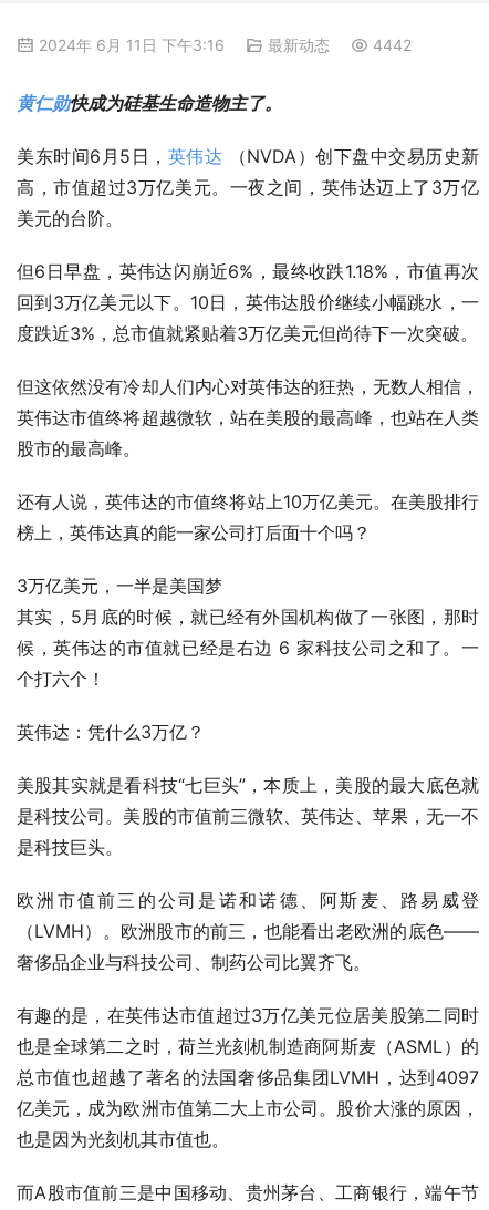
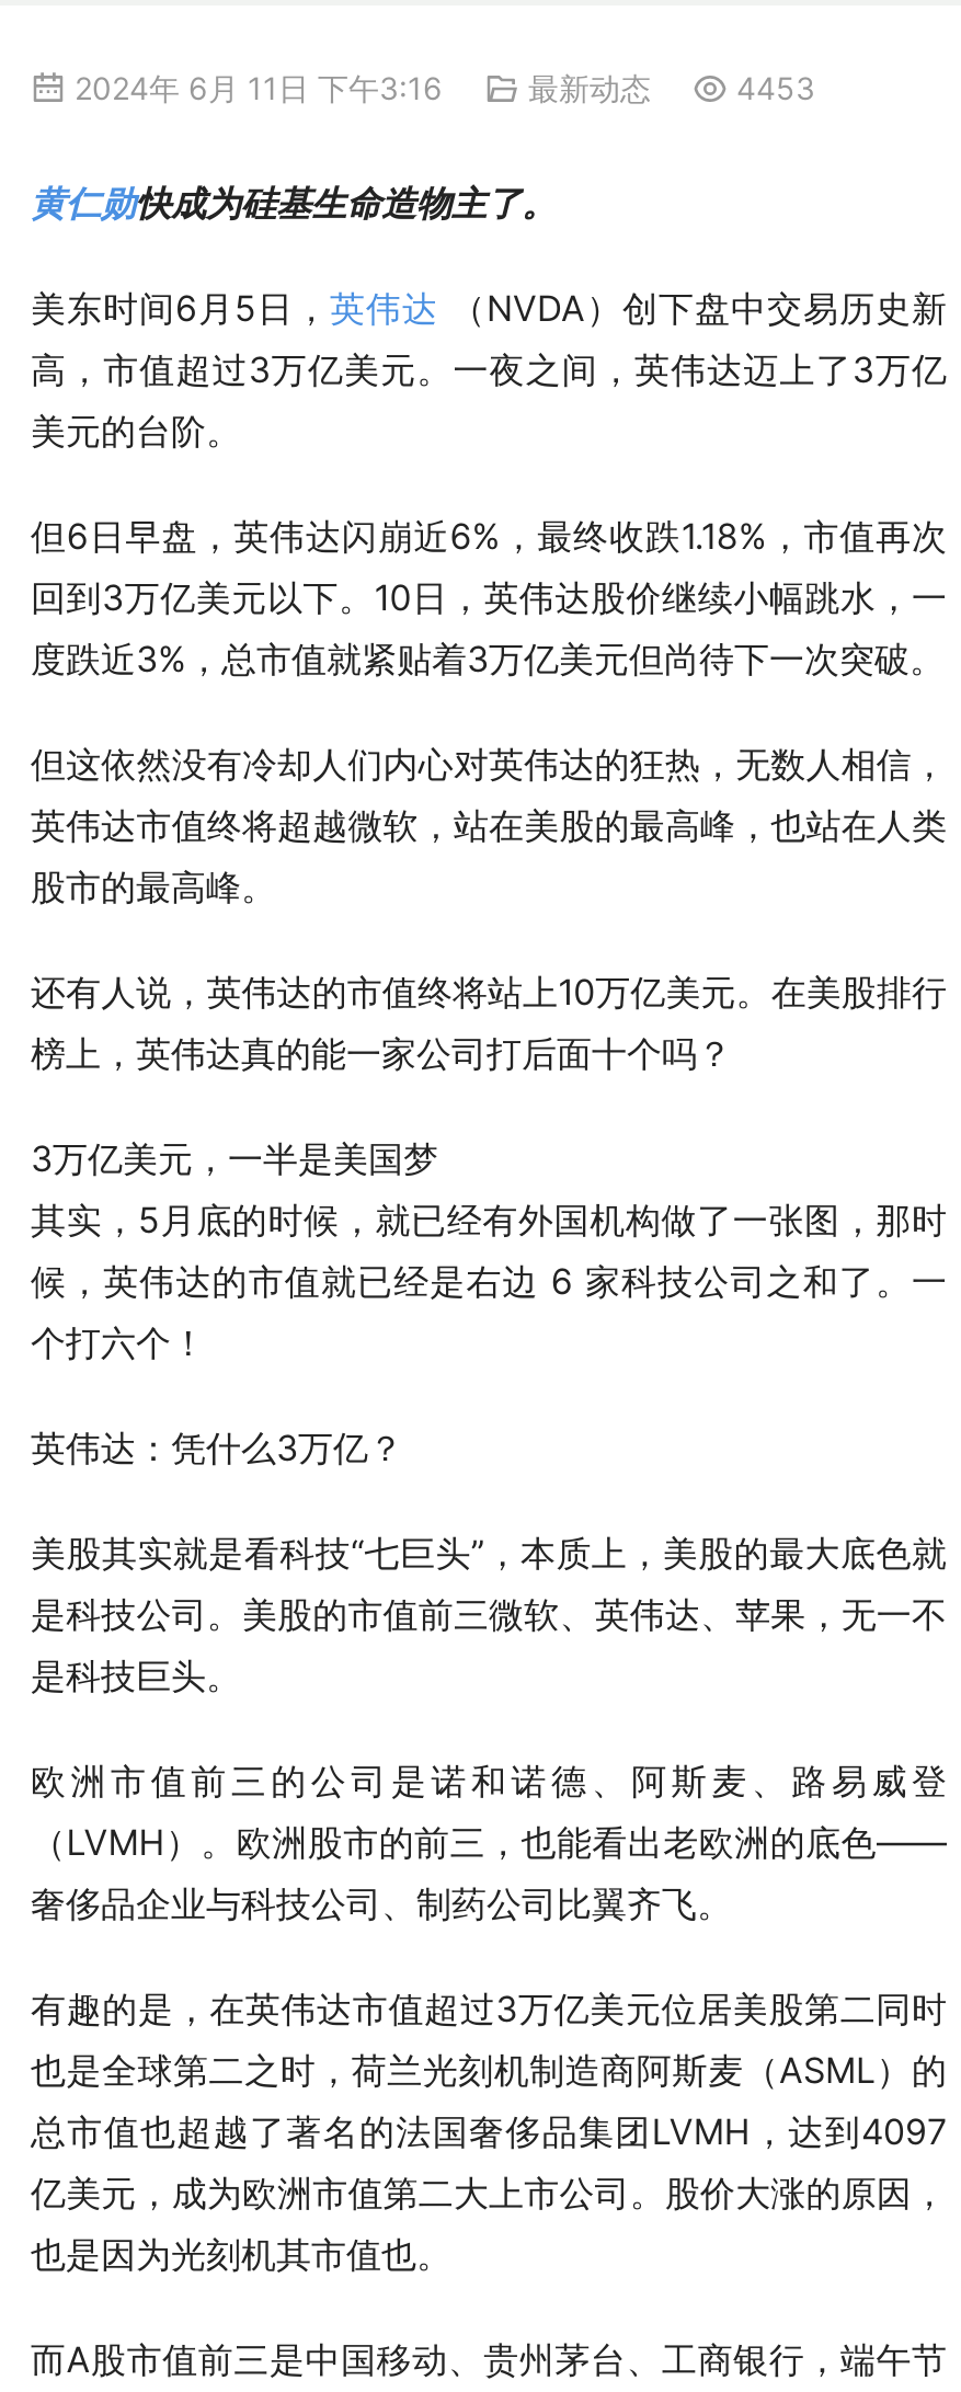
- 4442
+ 4453
